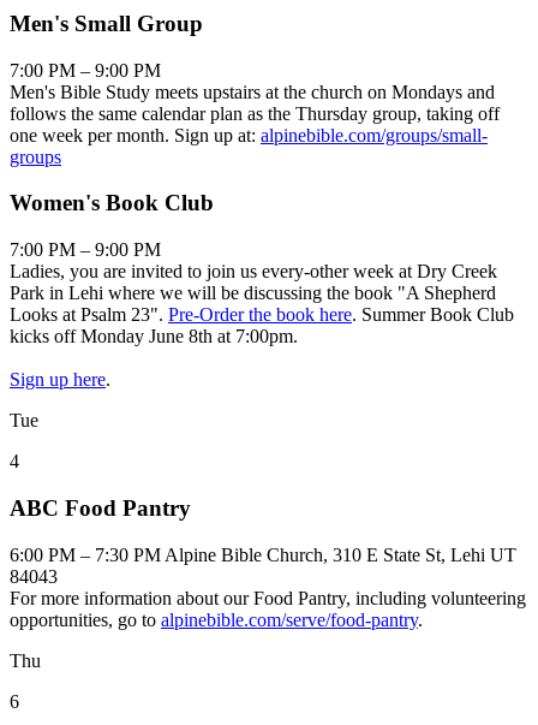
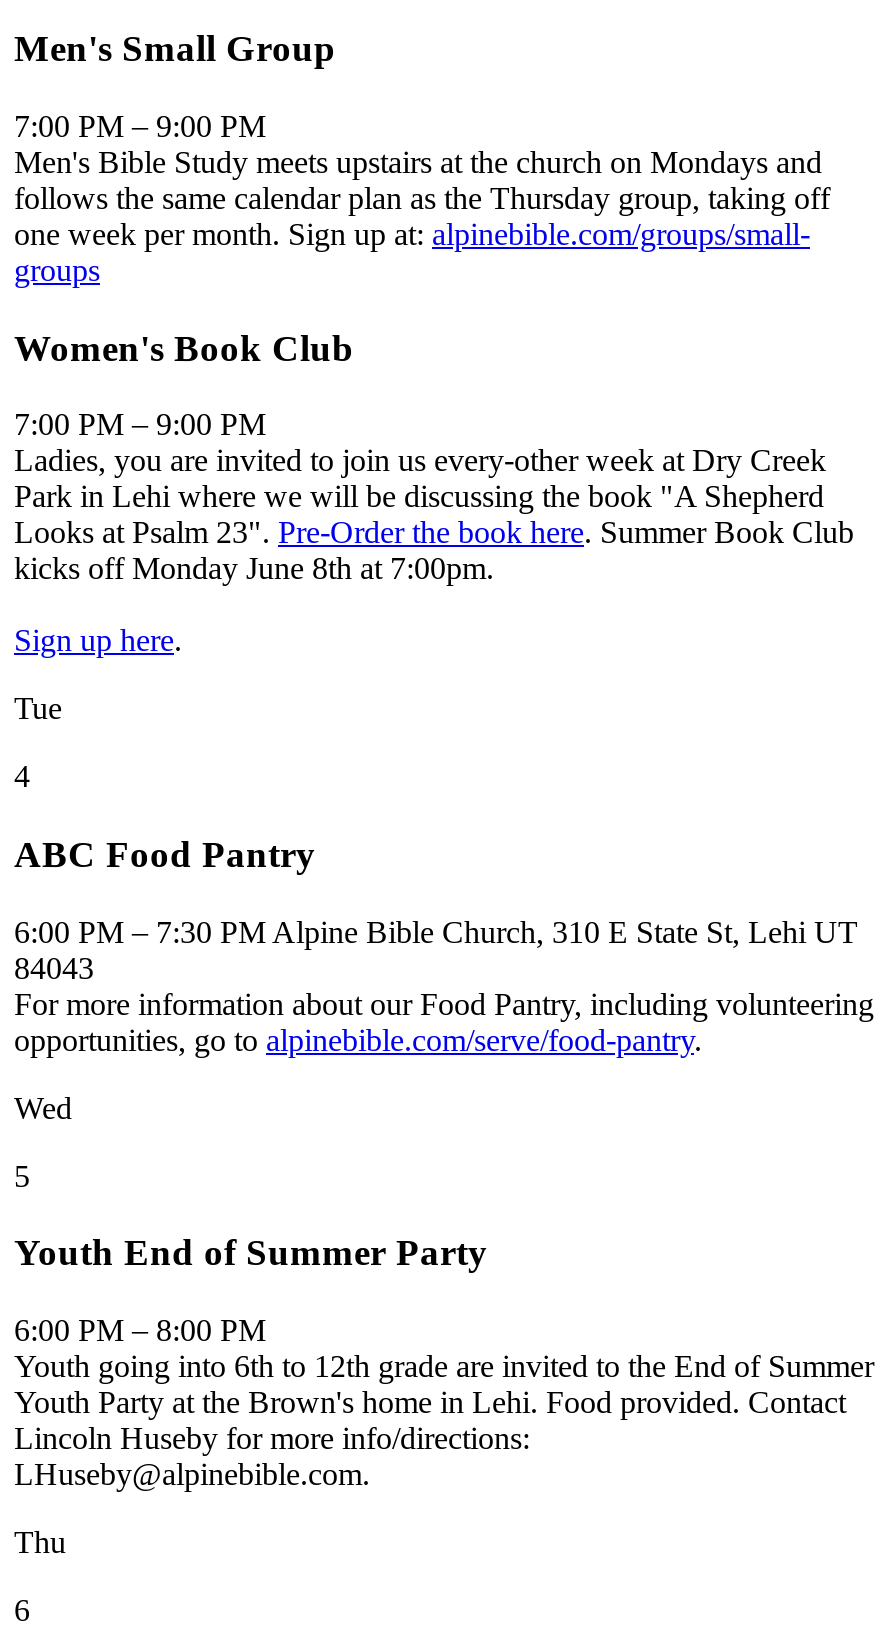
+ Wed
+ 5
+ Youth End of Summer Party
+ 6:00 PM – 8:00 PM
+ Youth going into 6th to 12th grade are invited to the End of Summer
+ Youth Party at the Brown's home in Lehi. Food provided. Contact
+ Lincoln Huseby for more info/directions:
+ LHuseby@alpinebible.com.
